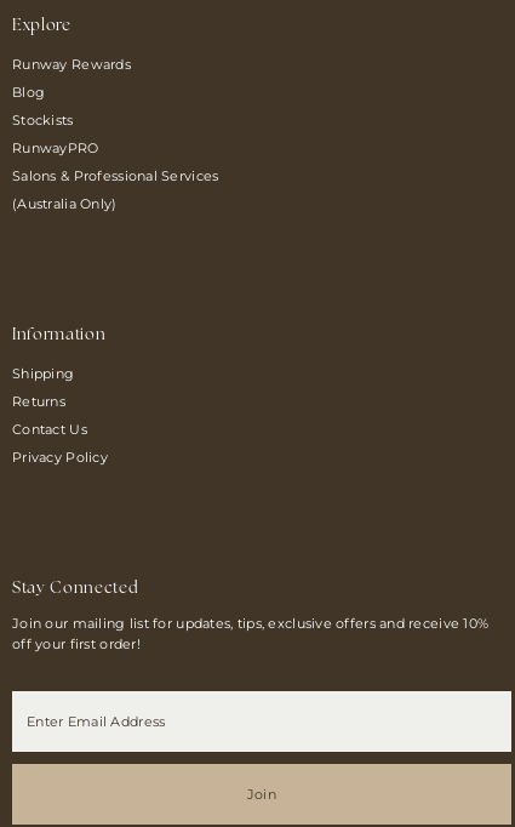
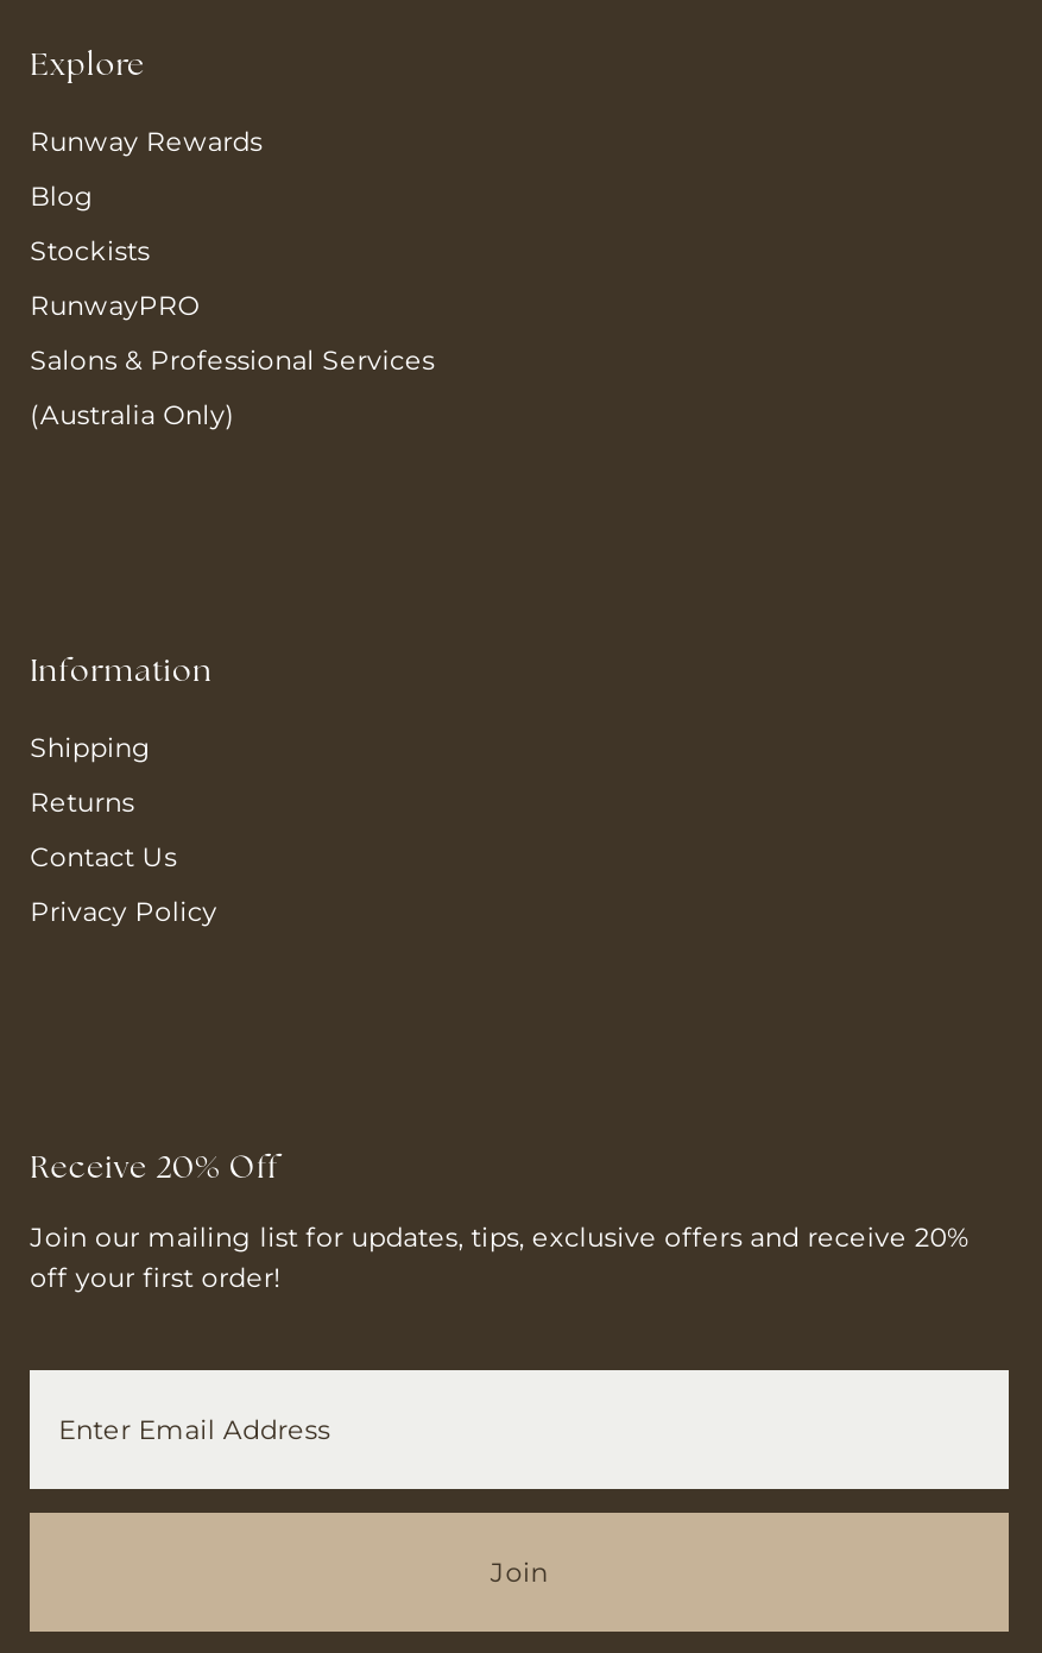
- Stay Connected
+ Receive 20% Off

- Join our mailing list for updates, tips, exclusive offers and receive 10%
+ Join our mailing list for updates, tips, exclusive offers and receive 20%
